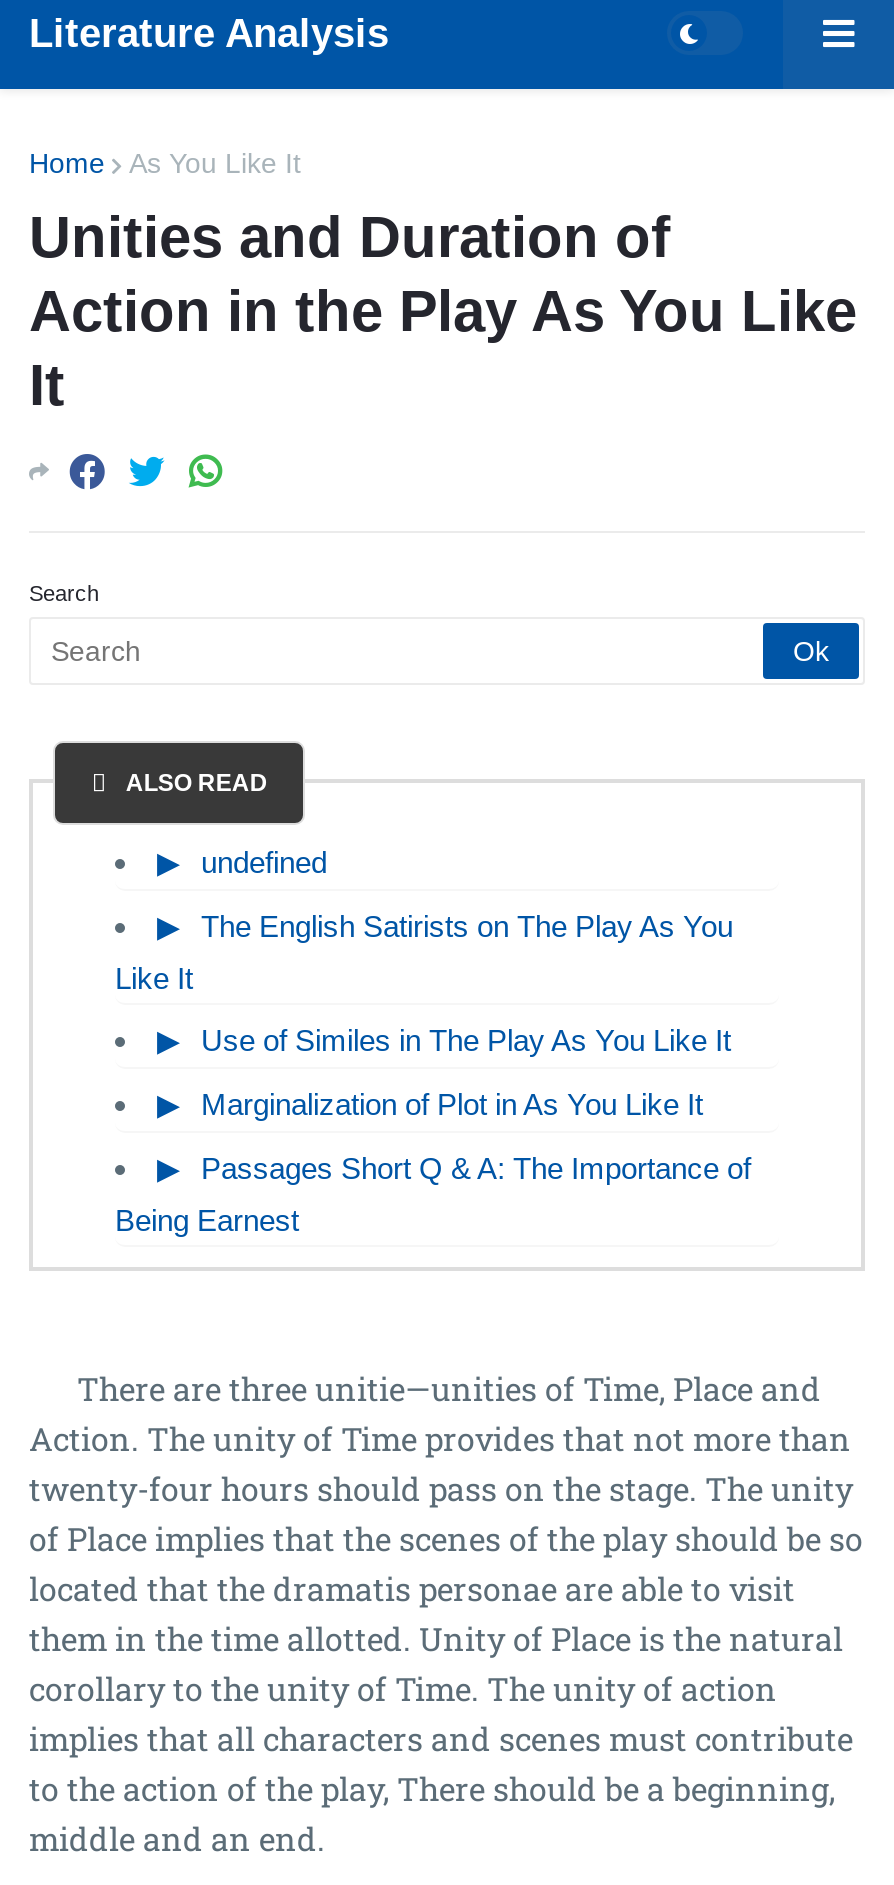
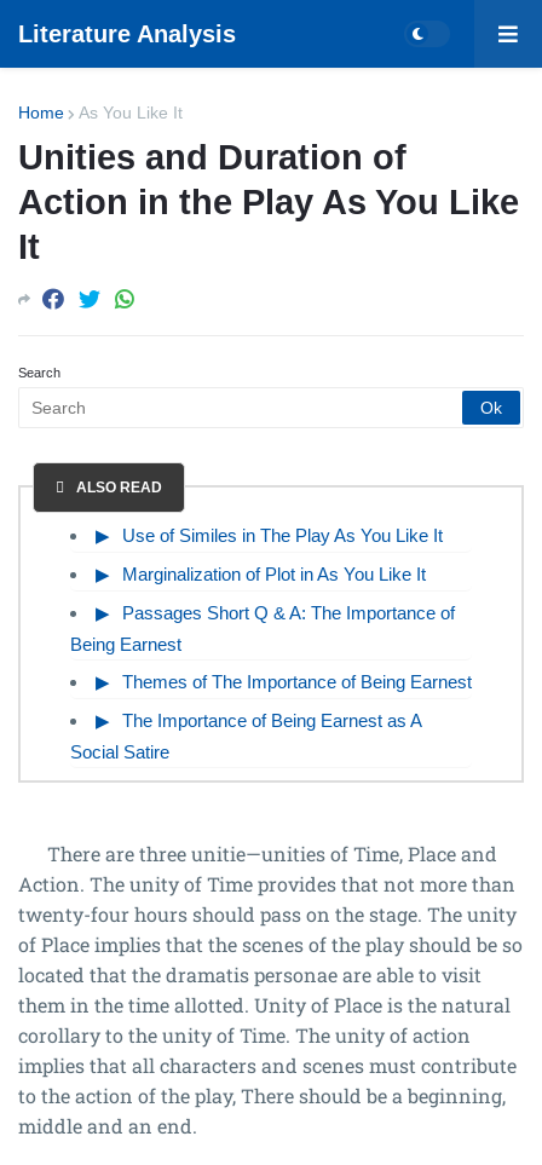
- undefined
- The English Satirists on The Play As You
- Like It

moved up: Use of Similes in The Play As You Like It | Marginalization of Plot in As You Like It | Passages Short Q & A: The Importance of | Being Earnest

+ Themes of The Importance of Being Earnest
+ The Importance of Being Earnest as A
+ Social Satire
